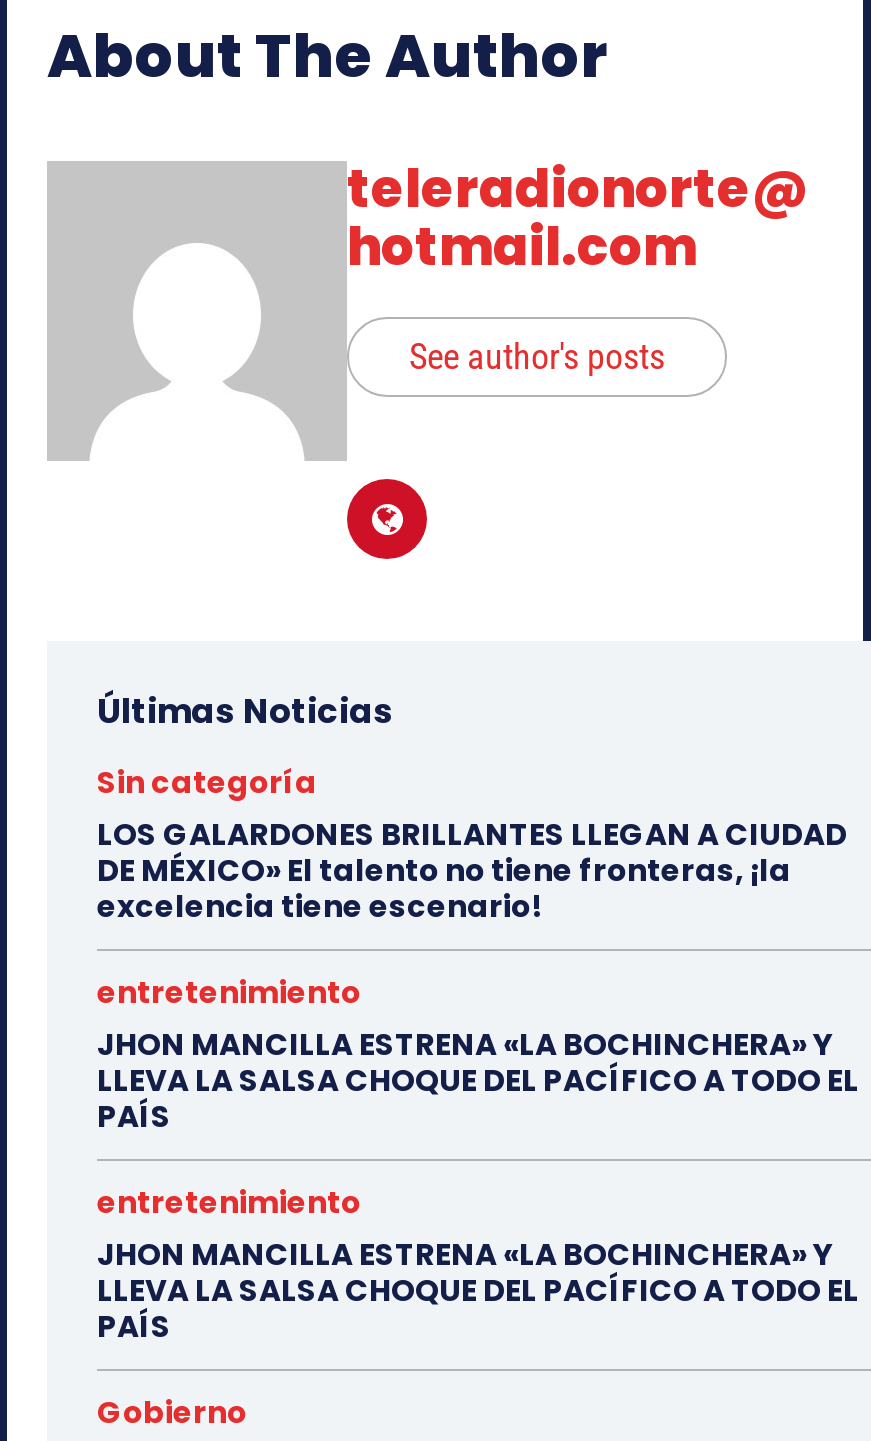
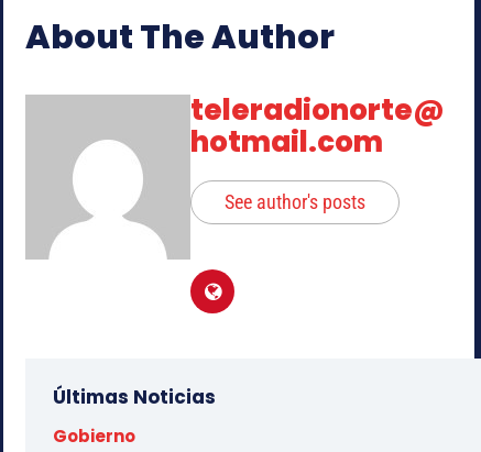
- Sin categoría
- LOS GALARDONES BRILLANTES LLEGAN A CIUDAD
- DE MÉXICO» El talento no tiene fronteras, ¡la
- excelencia tiene escenario!
- entretenimiento
- JHON MANCILLA ESTRENA «LA BOCHINCHERA» Y
- LLEVA LA SALSA CHOQUE DEL PACÍFICO A TODO EL
- PAÍS
- entretenimiento
- JHON MANCILLA ESTRENA «LA BOCHINCHERA» Y
- LLEVA LA SALSA CHOQUE DEL PACÍFICO A TODO EL
- PAÍS
